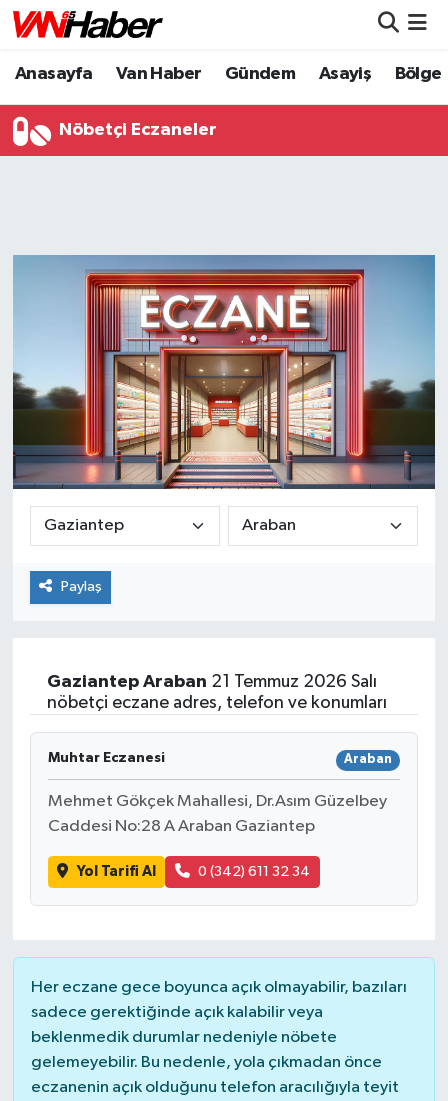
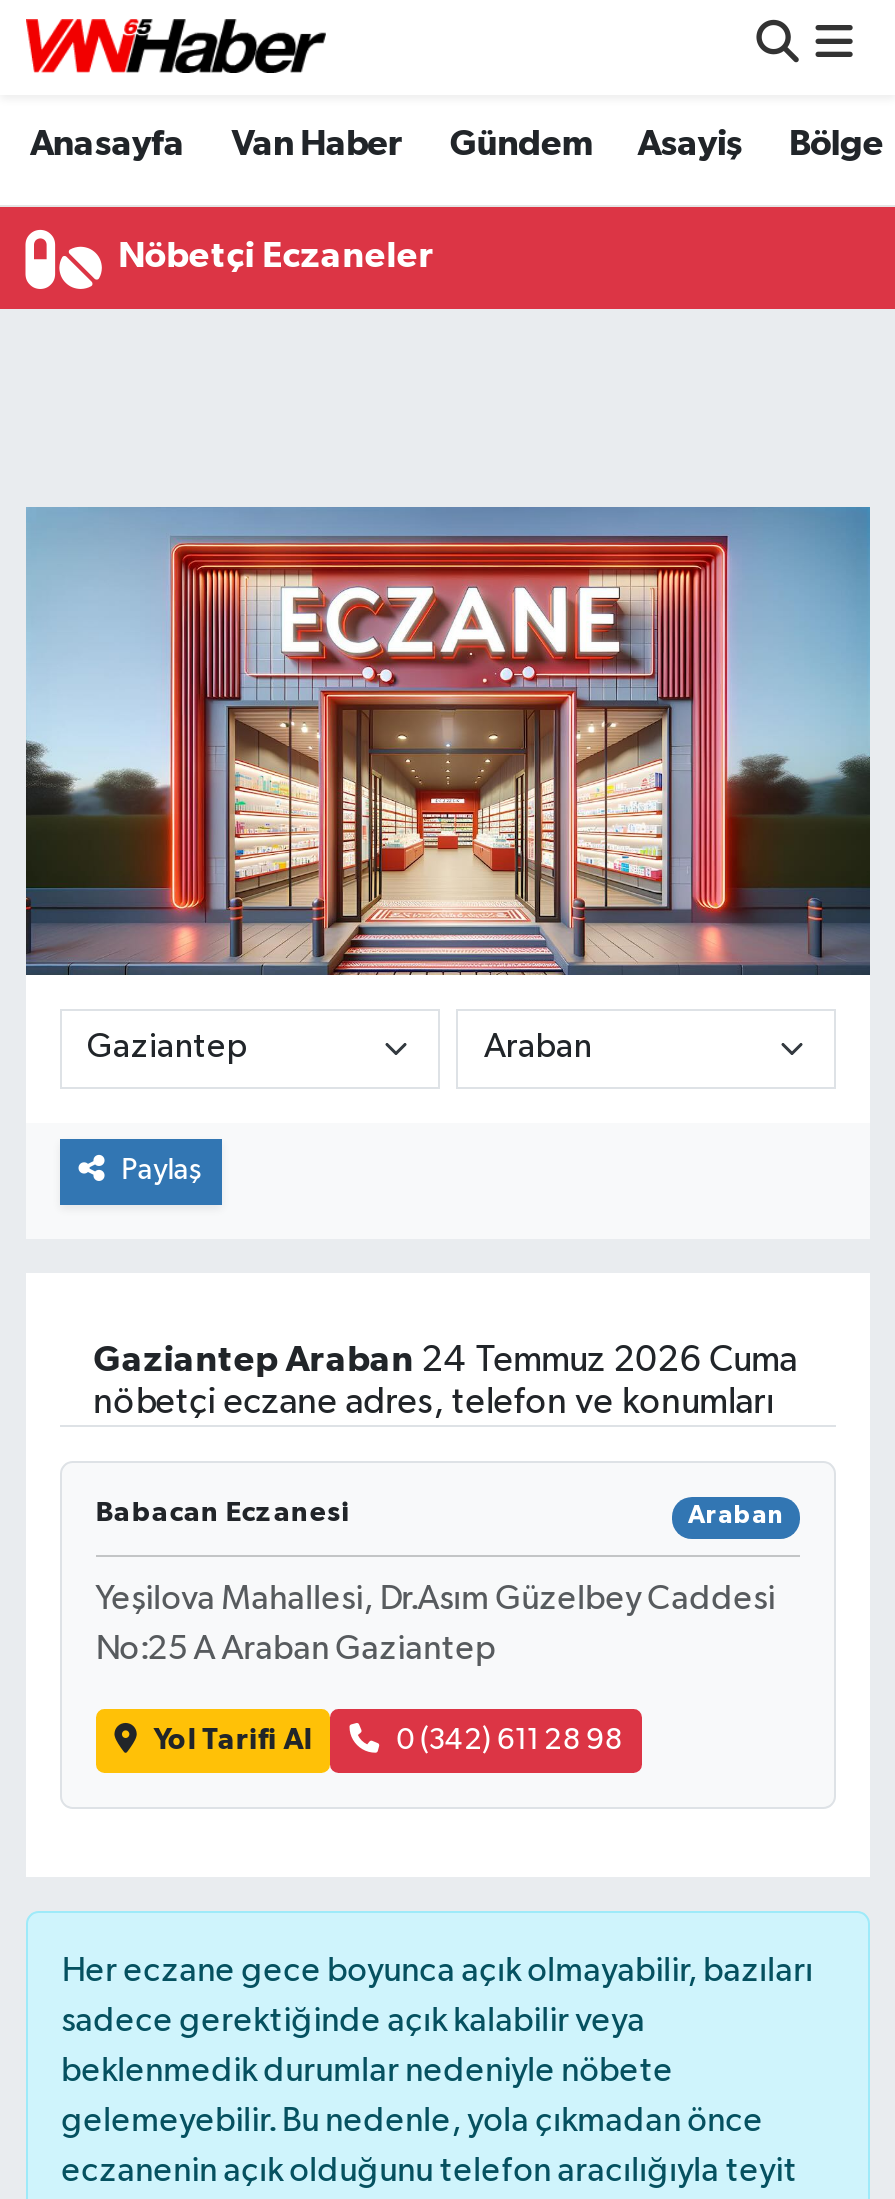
- Gaziantep Araban 21 Temmuz 2026 Salı
+ Gaziantep Araban 24 Temmuz 2026 Cuma

- Muhtar Eczanesi
+ Babacan Eczanesi

- Mehmet Gökçek Mahallesi, Dr.Asım Güzelbey
+ Yeşilova Mahallesi, Dr.Asım Güzelbey Caddesi

- Caddesi No:28 A Araban Gaziantep
+ No:25 A Araban Gaziantep

- 0 (342) 611 32 34
+ 0 (342) 611 28 98
